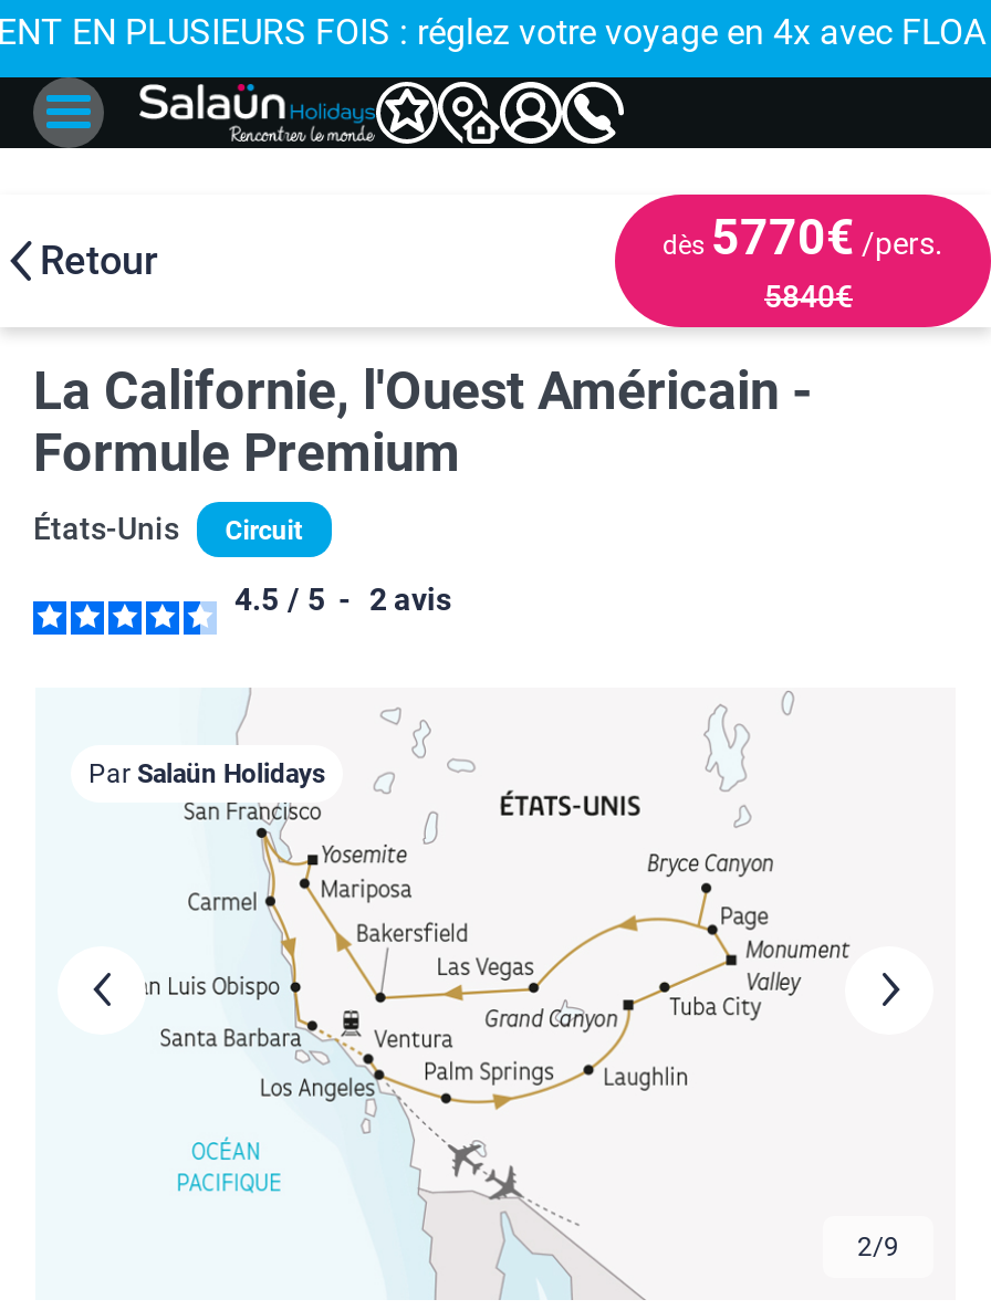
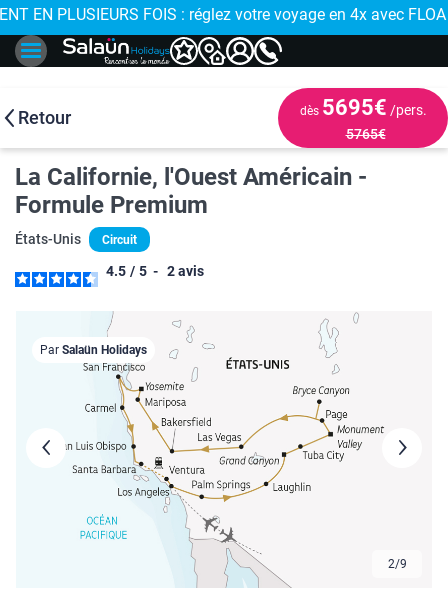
- dès 5770€/pers.
+ dès 5695€/pers.

- 5840€
+ 5765€
